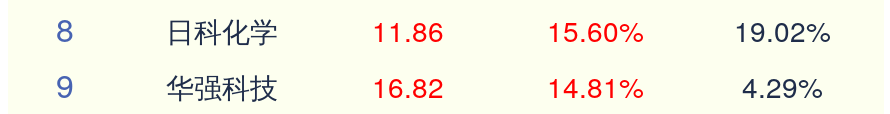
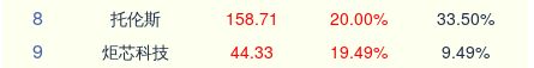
- 日科化学
- 11.86
- 15.60%
- 19.02%
+ 托伦斯
+ 158.71
+ 20.00%
+ 33.50%

- 华强科技
+ 炬芯科技

- 16.82
+ 44.33

- 14.81%
+ 19.49%

- 4.29%
+ 9.49%
